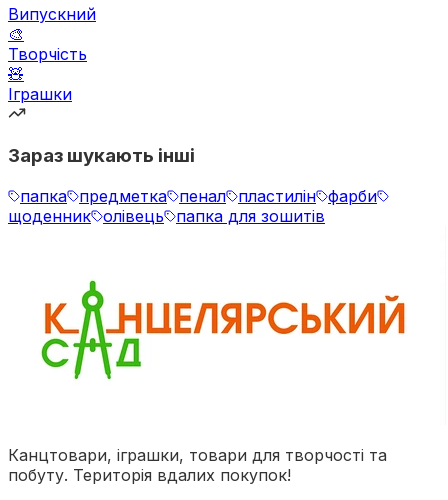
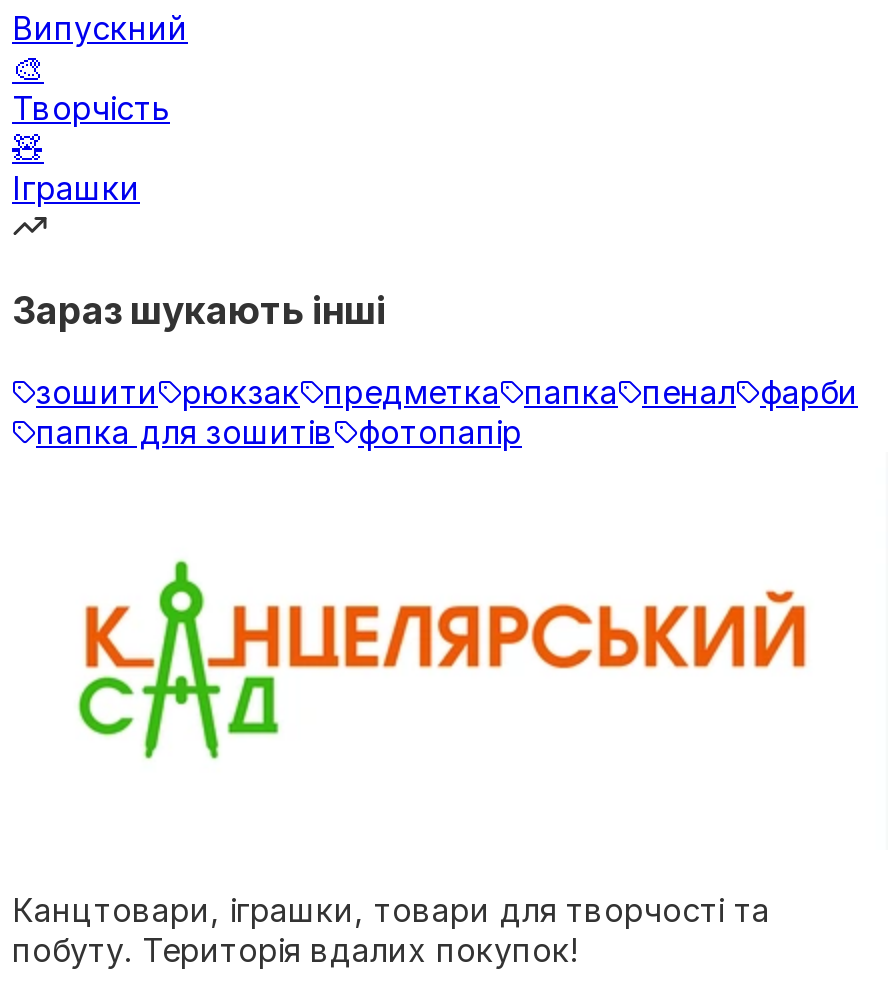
- папка предметка пенал пластилін фарби
- щоденник олівець папка для зошитів
+ зошити рюкзак предметка папка пенал фарби
+ папка для зошитів фотопапір
